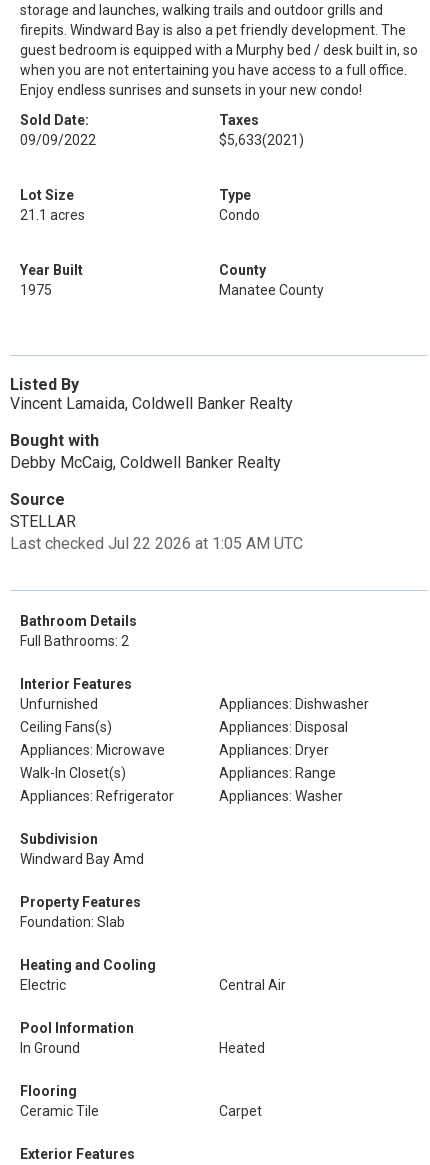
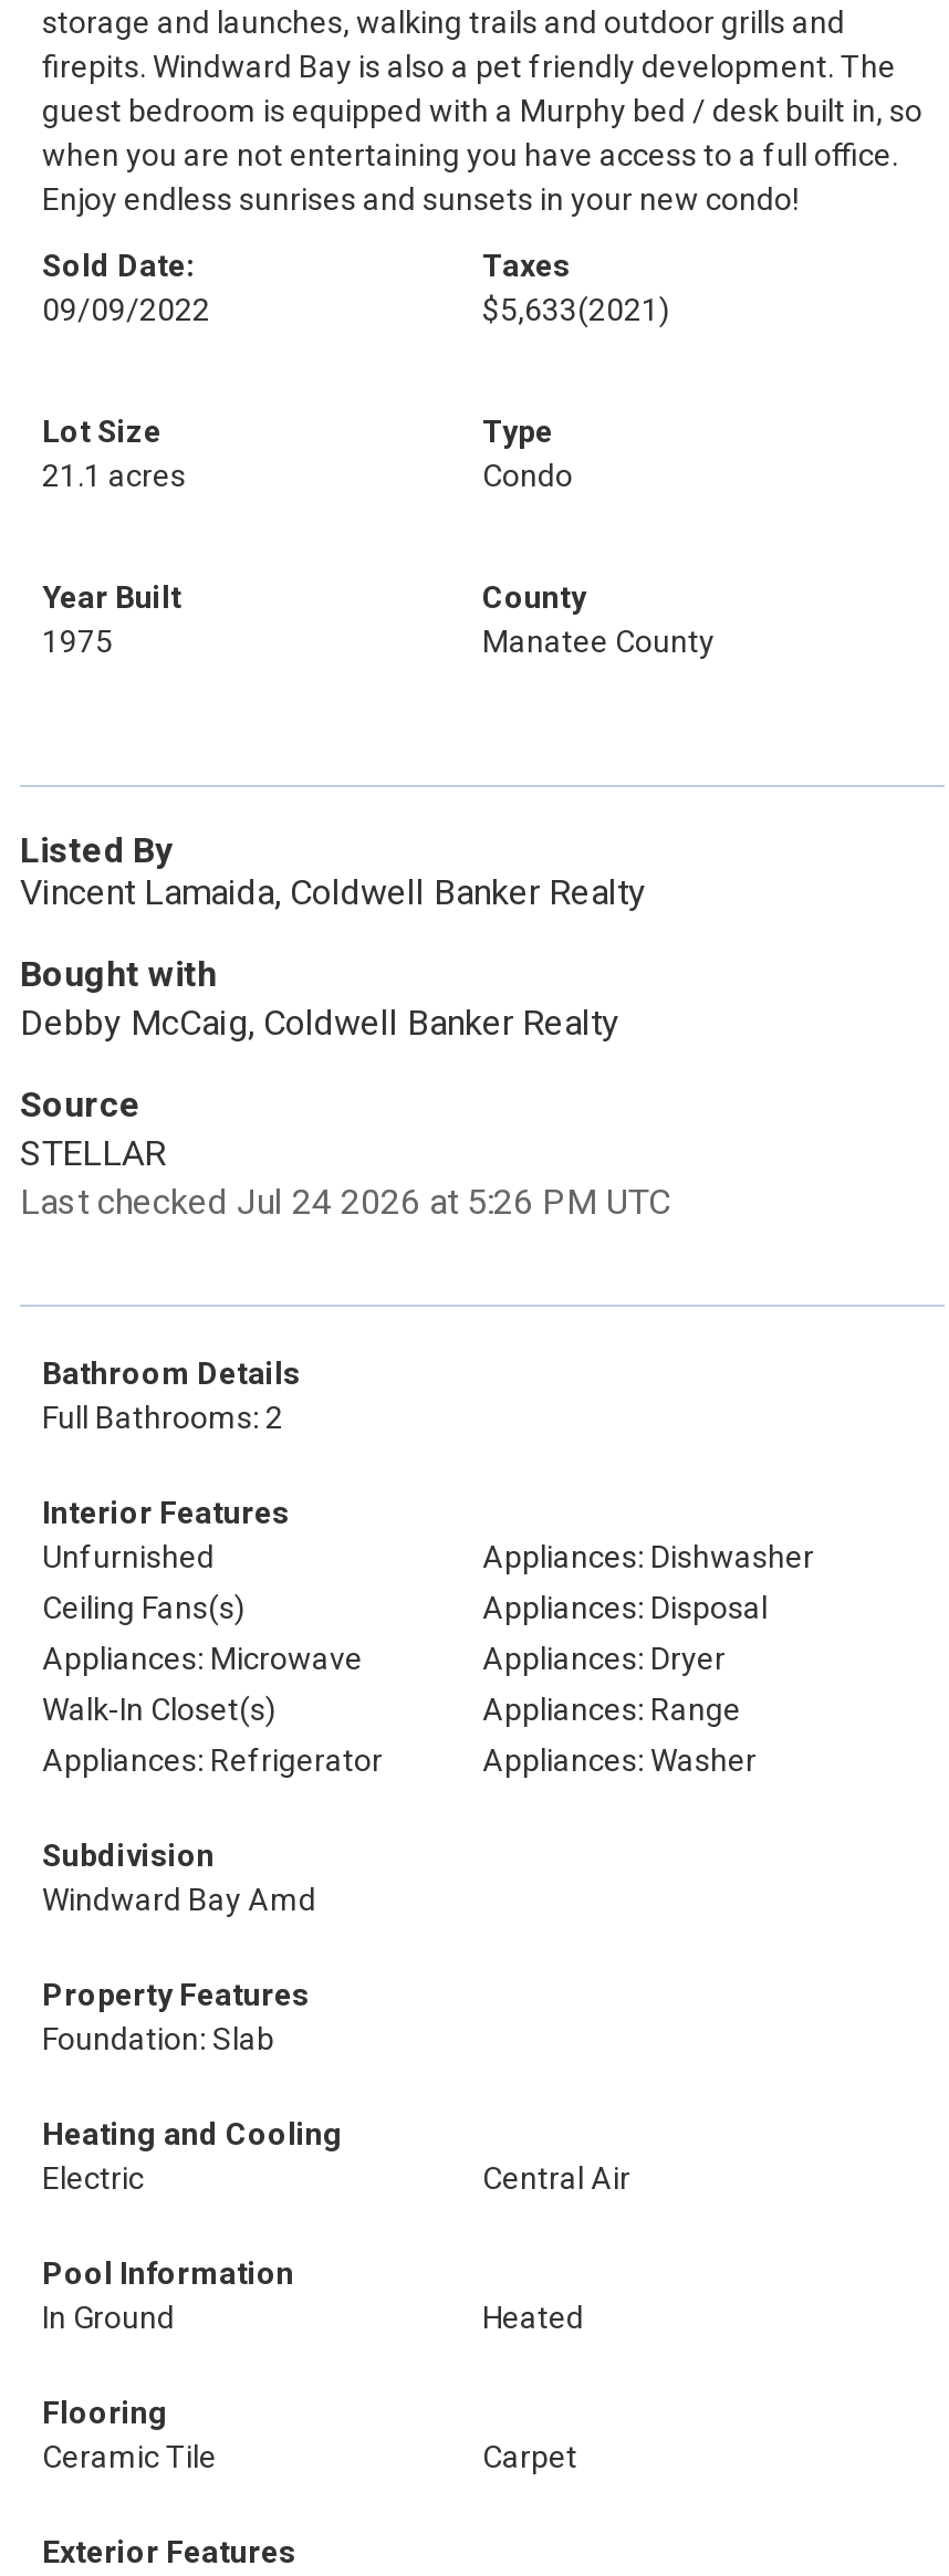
- Last checked Jul 22 2026 at 1:05 AM UTC
+ Last checked Jul 24 2026 at 5:26 PM UTC
